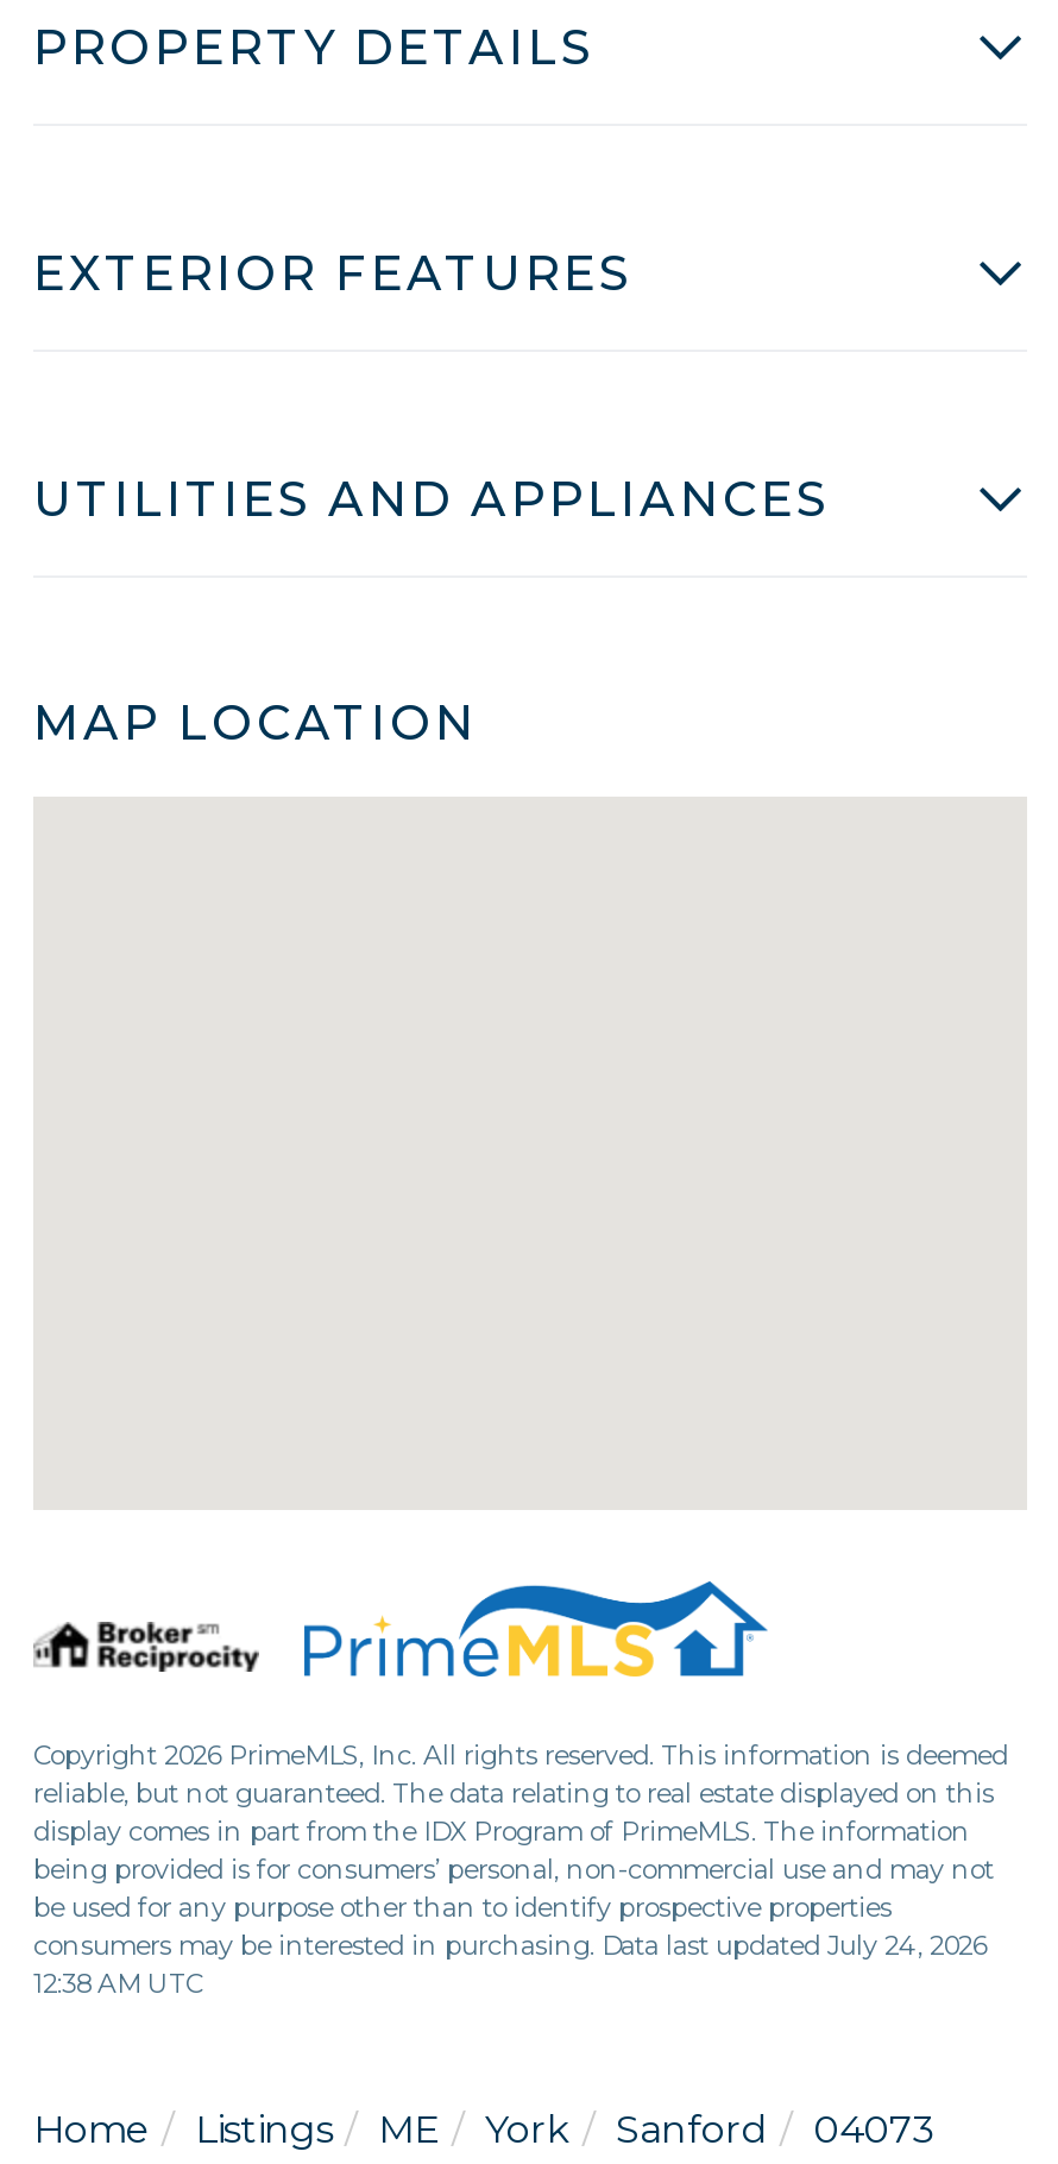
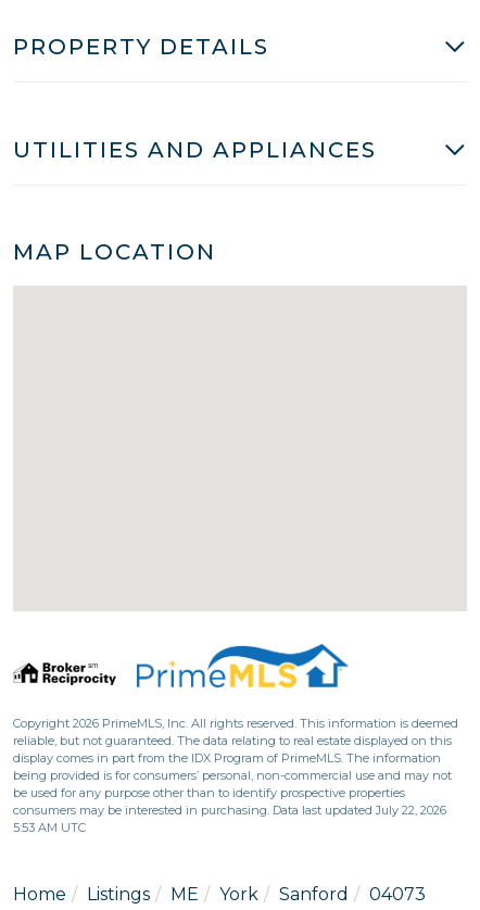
- EXTERIOR FEATURES

- consumers may be interested in purchasing. Data last updated July 24, 2026
+ consumers may be interested in purchasing. Data last updated July 22, 2026

- 12:38 AM UTC
+ 5:53 AM UTC
